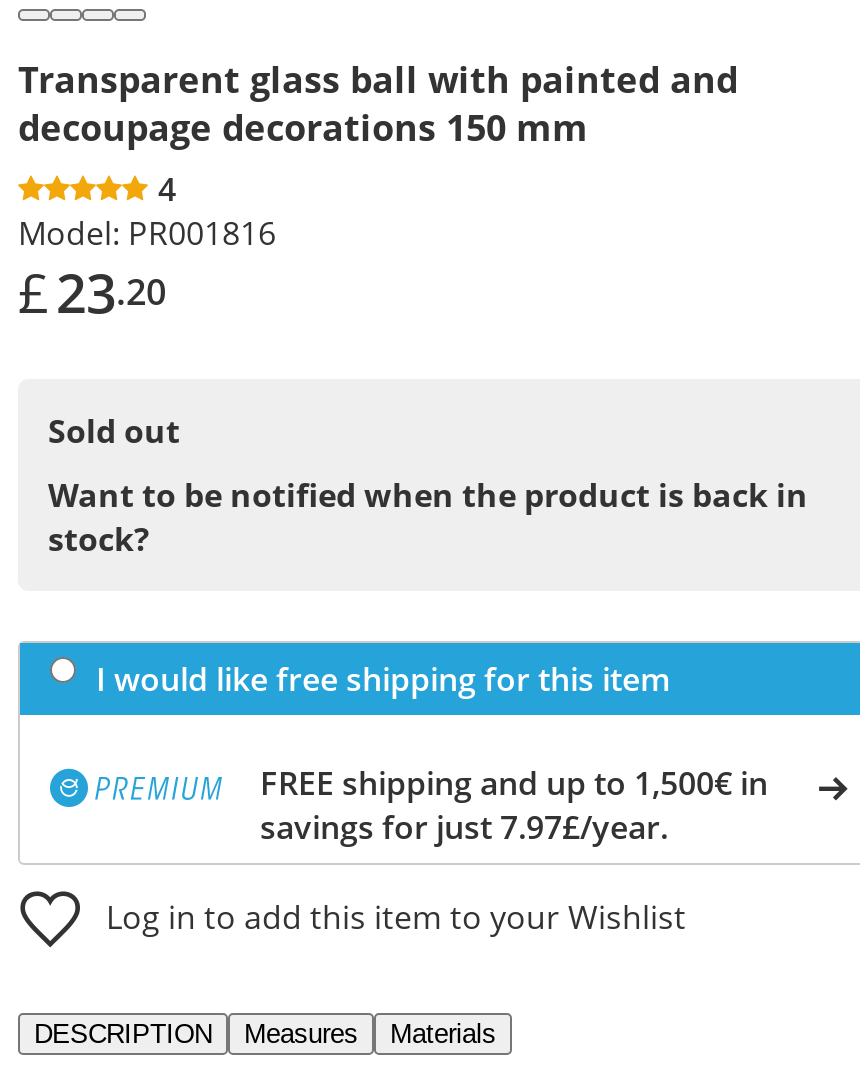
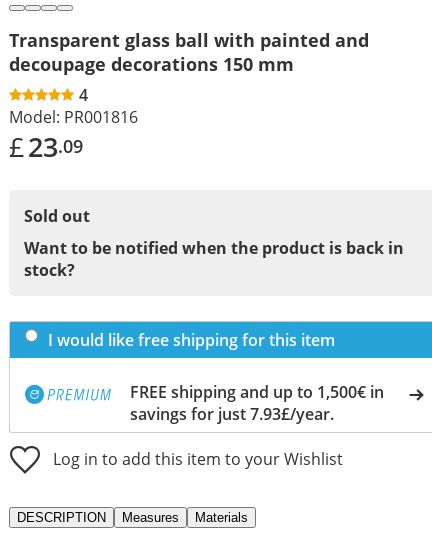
- £ 23.20
+ £ 23.09

- savings for just 7.97£/year.
+ savings for just 7.93£/year.
